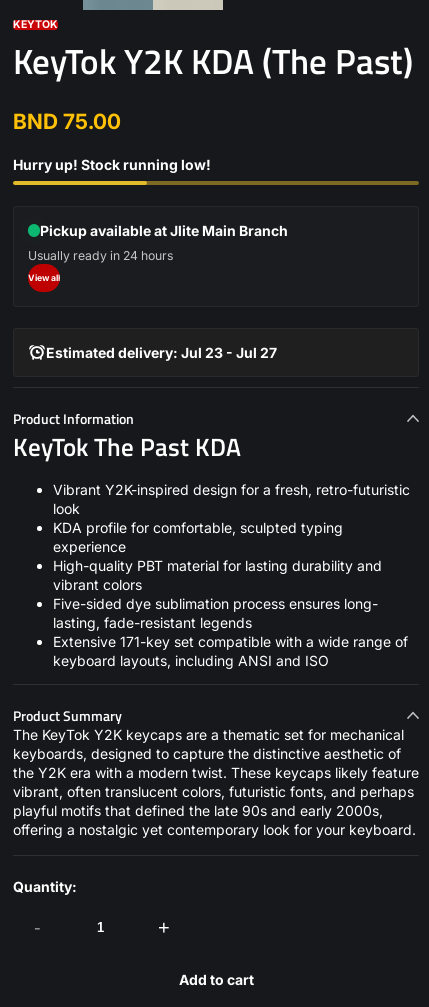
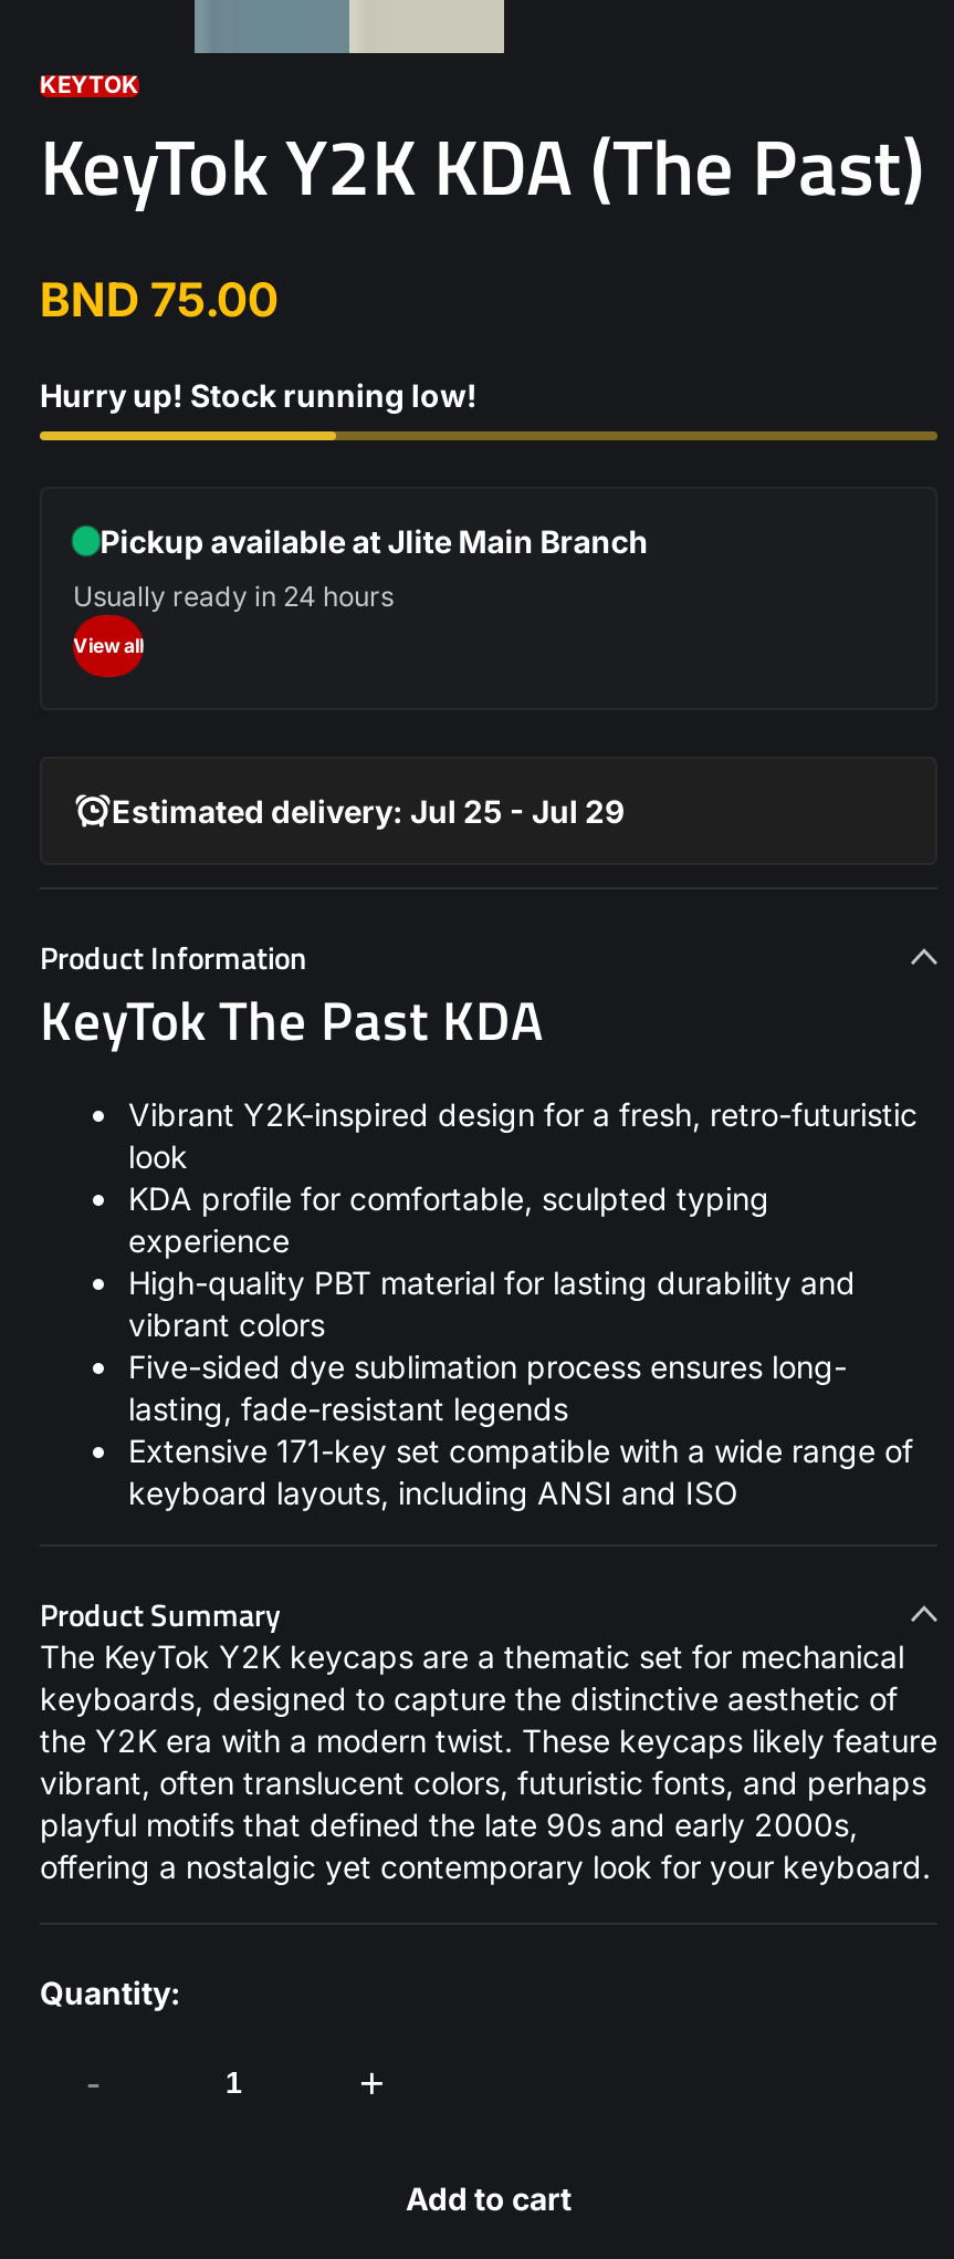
- Estimated delivery: Jul 23 - Jul 27
+ Estimated delivery: Jul 25 - Jul 29
